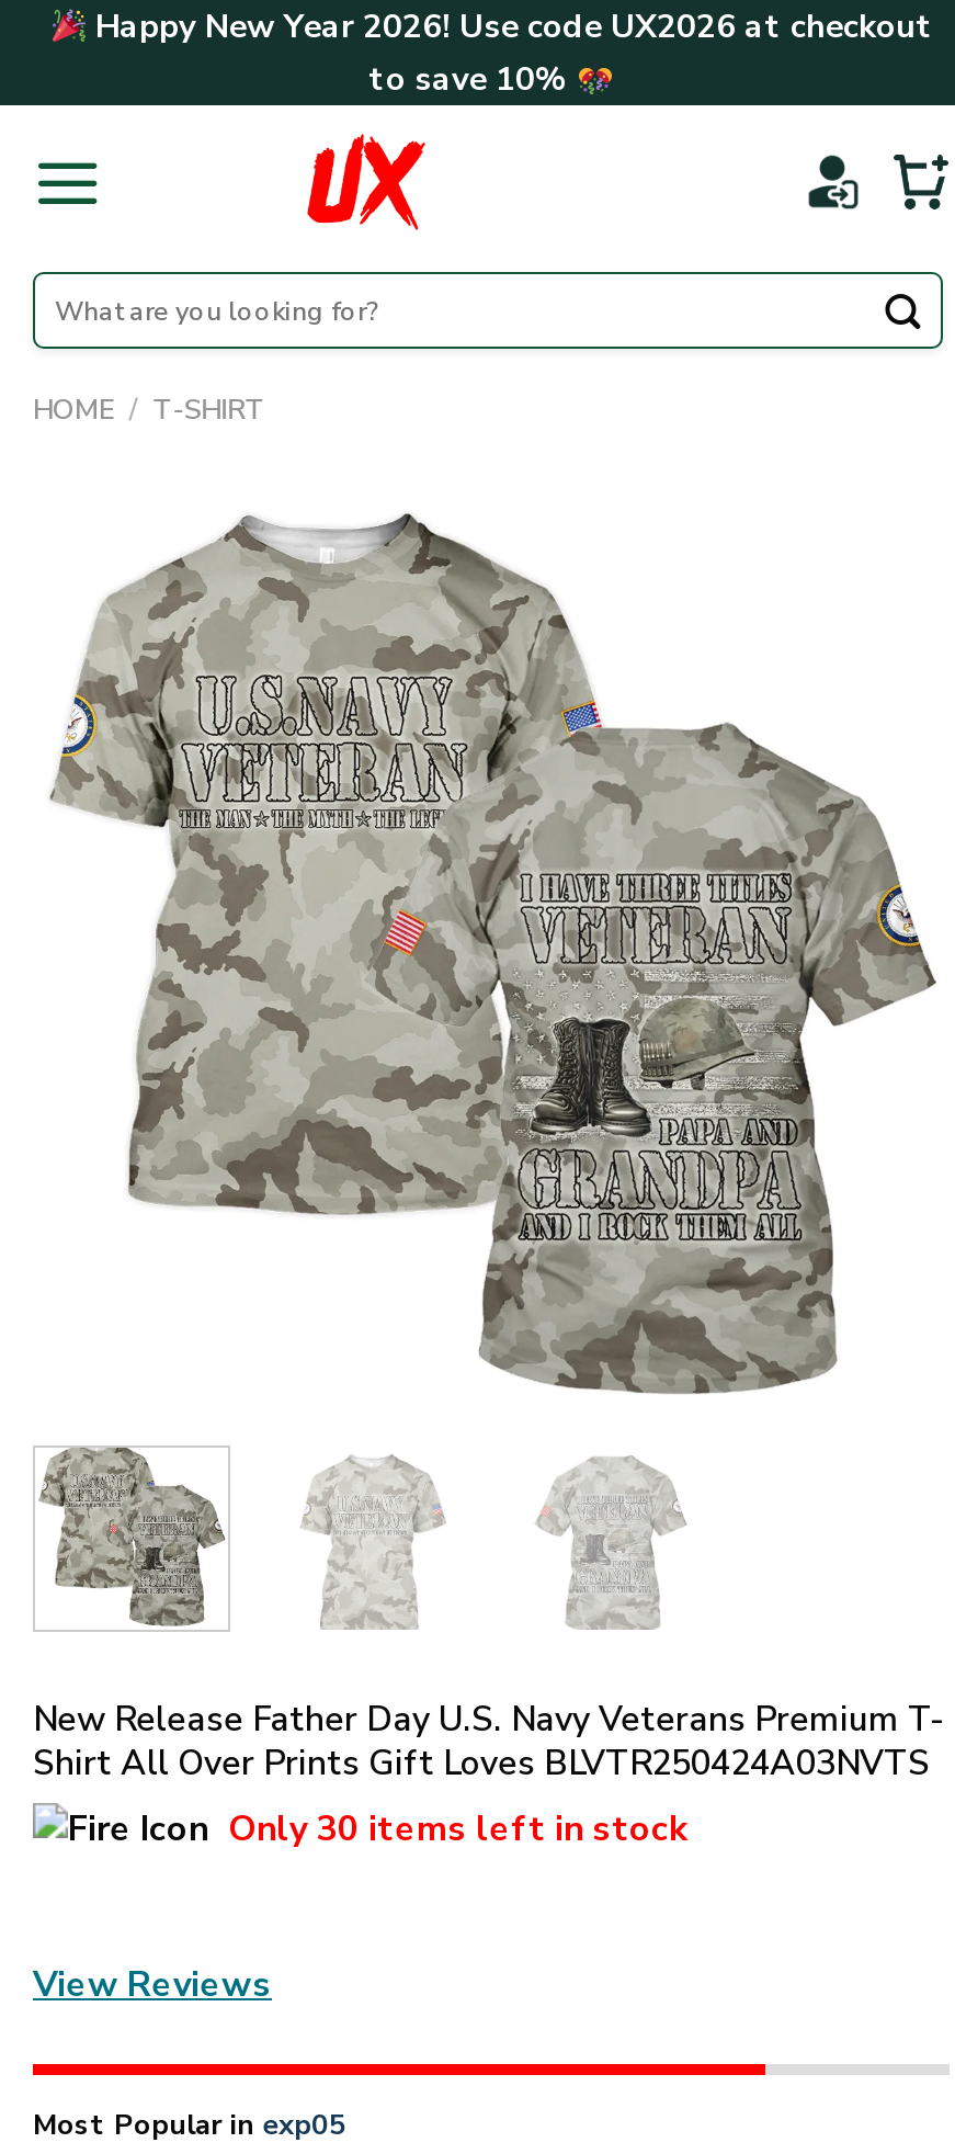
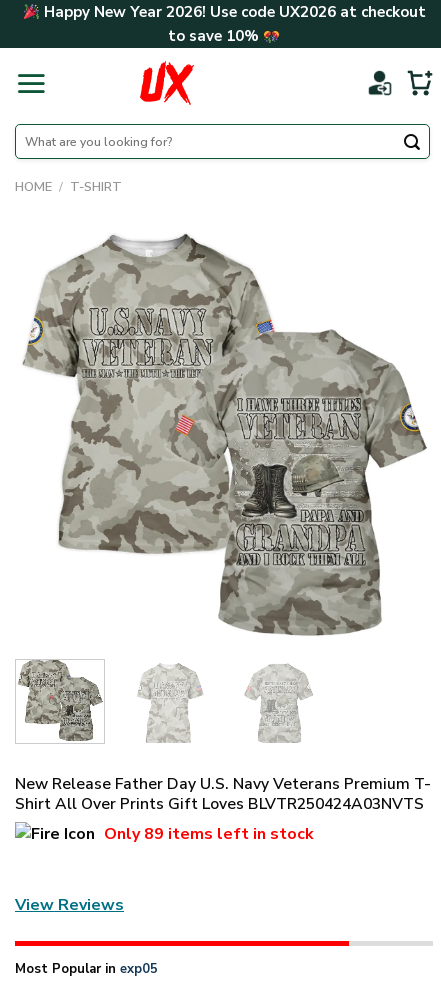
- Only 30 items left in stock
+ Only 89 items left in stock
